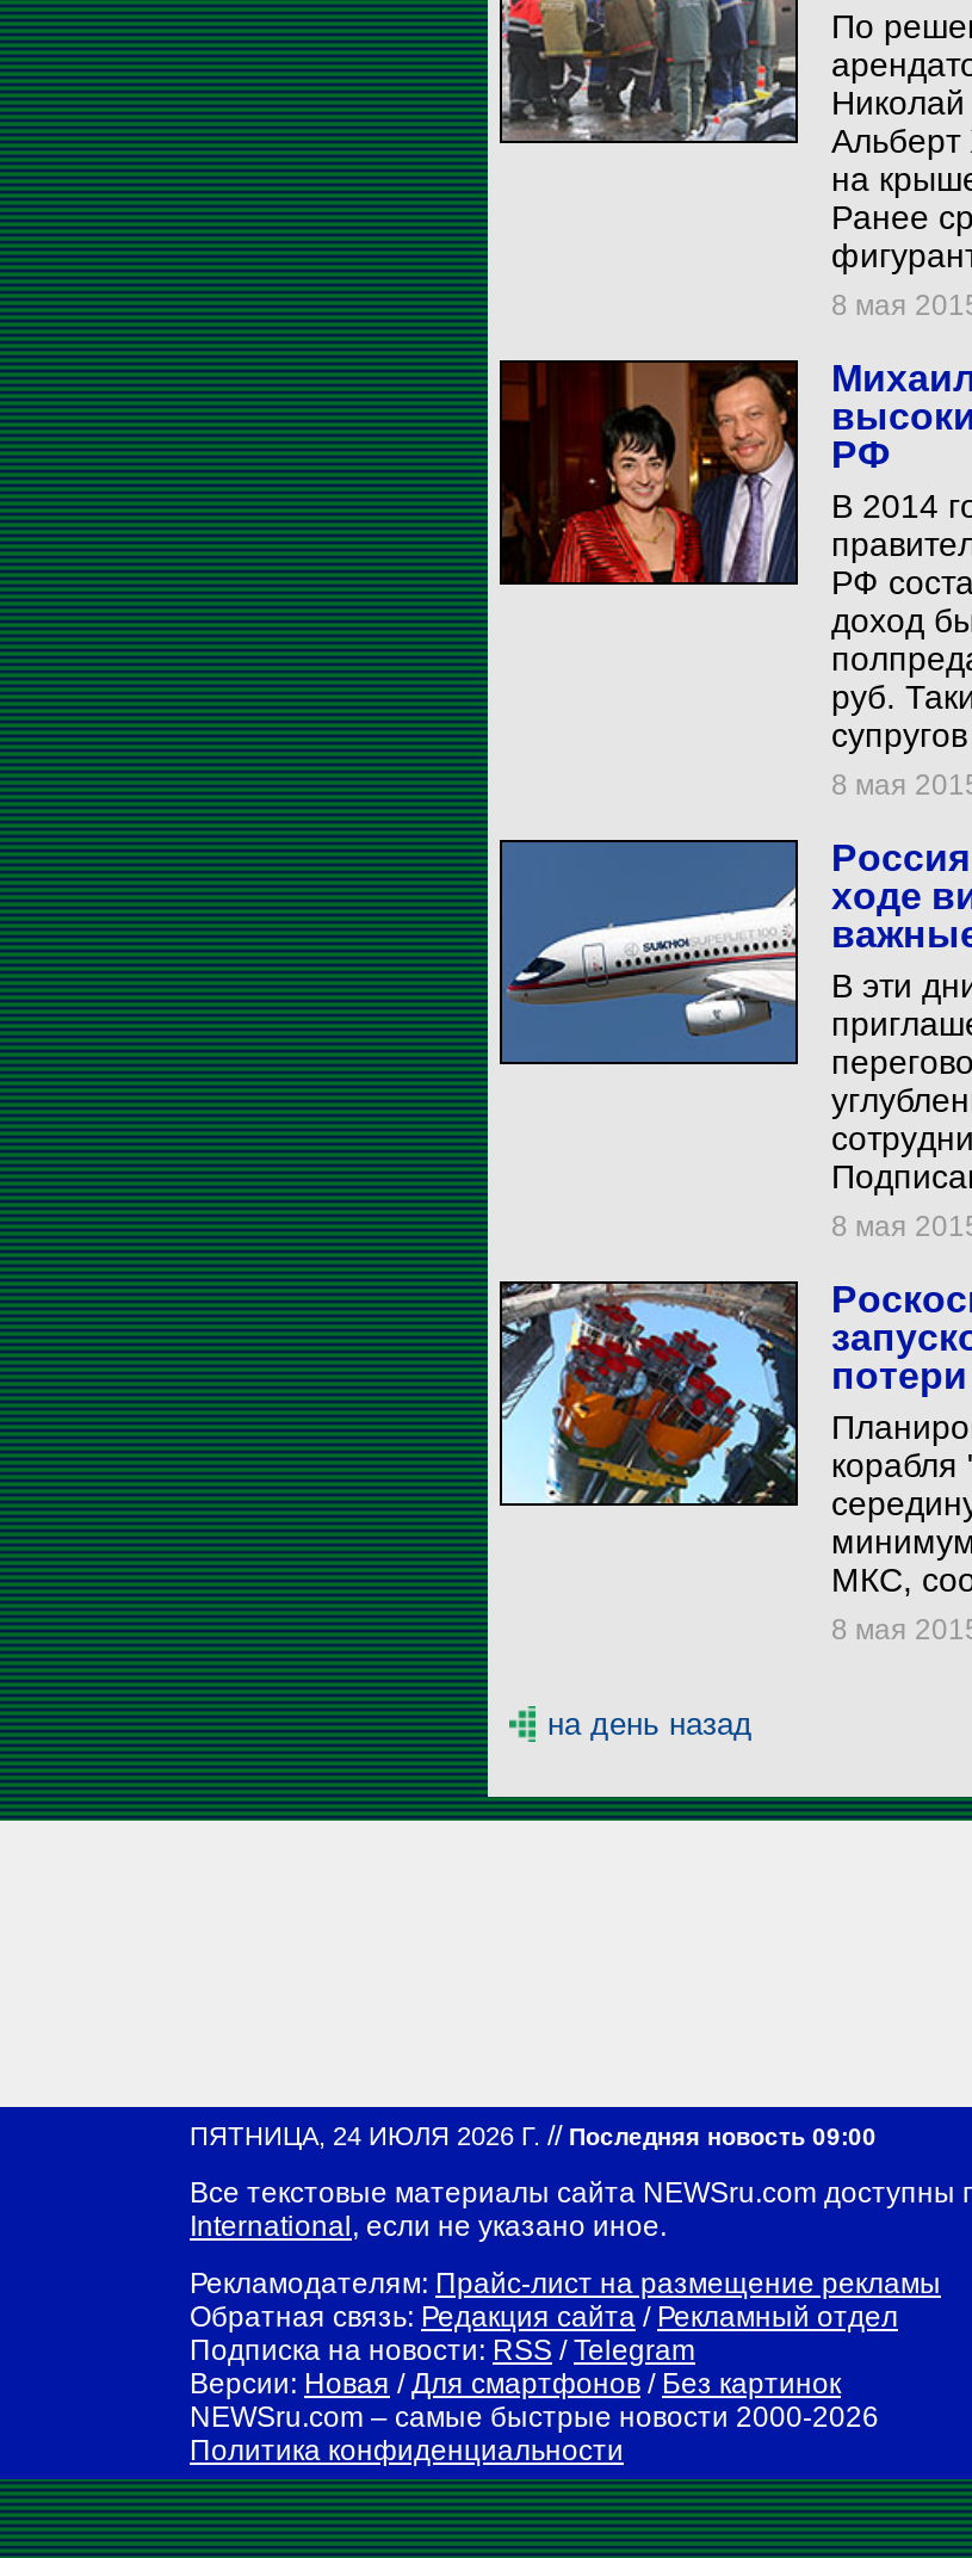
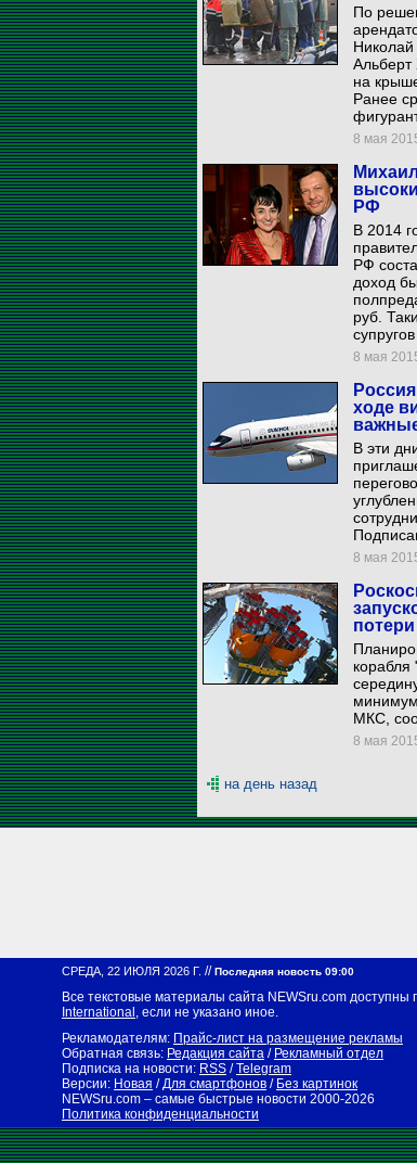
- ПЯТНИЦА, 24 ИЮЛЯ 2026 Г. // Последняя новость 09:00
+ СРЕДА, 22 ИЮЛЯ 2026 Г. // Последняя новость 09:00
